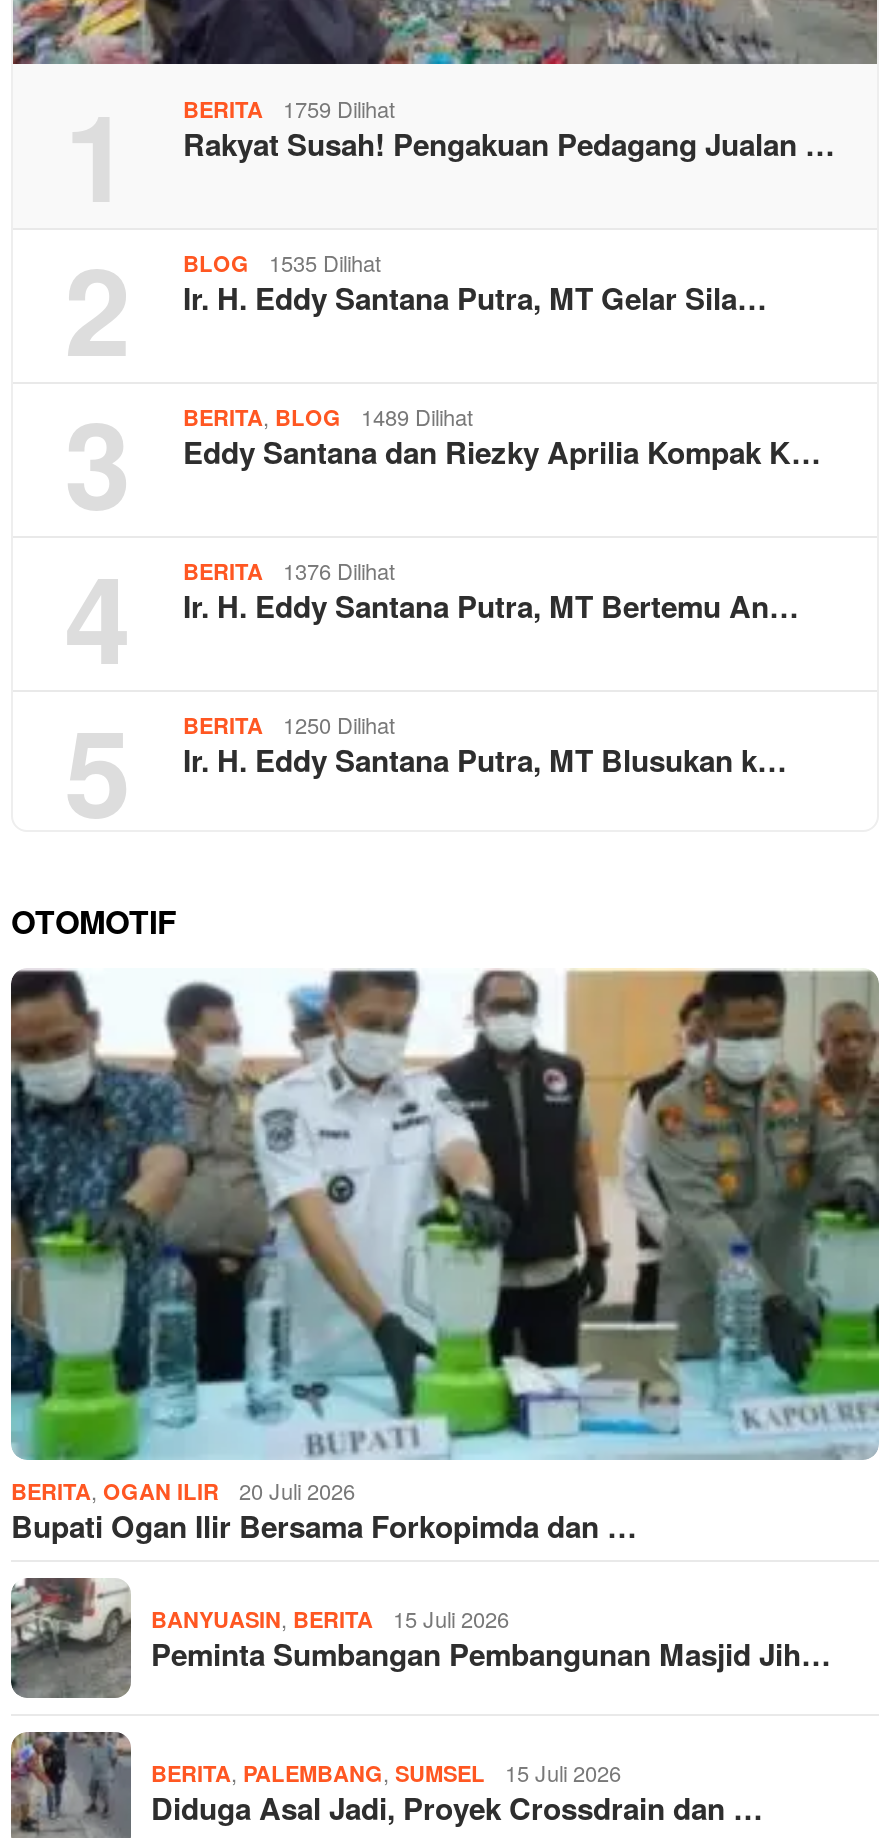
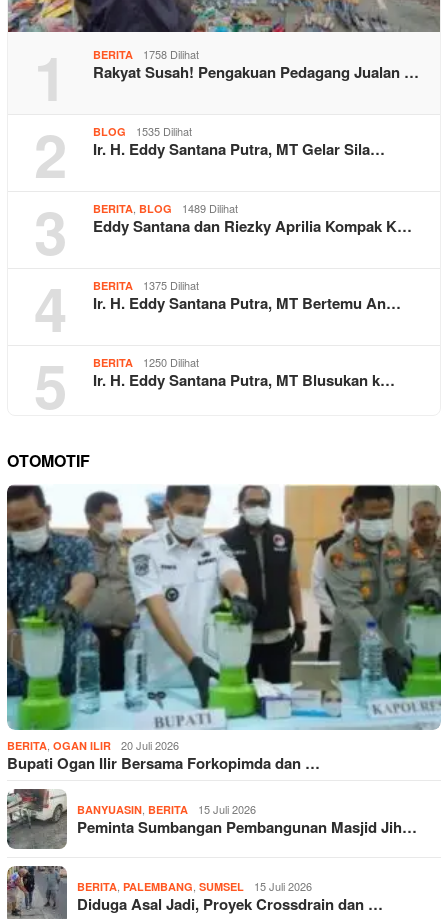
- BERITA 1759 Dilihat
+ BERITA 1758 Dilihat

- BERITA 1376 Dilihat
+ BERITA 1375 Dilihat
